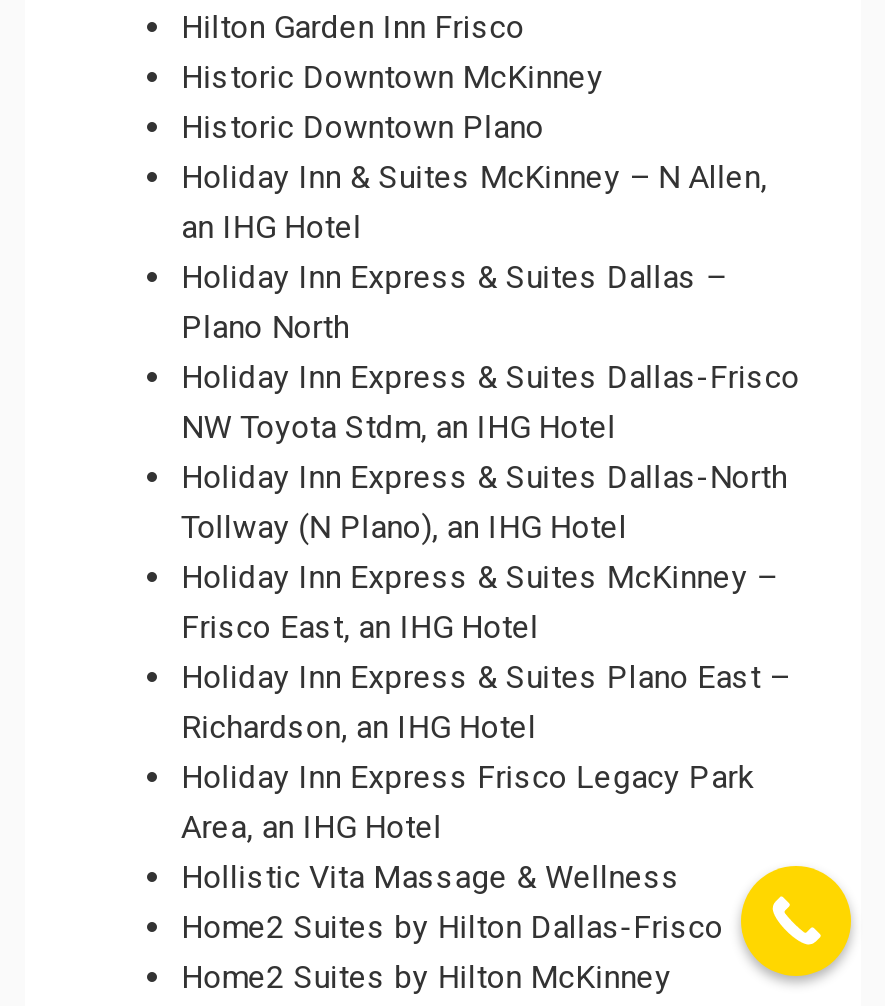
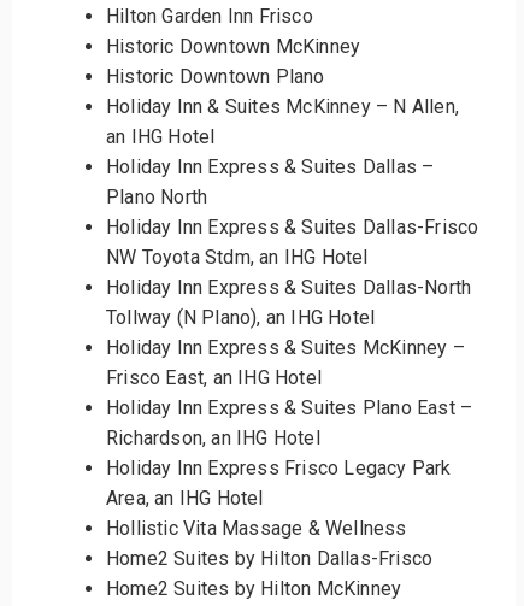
- [image]
